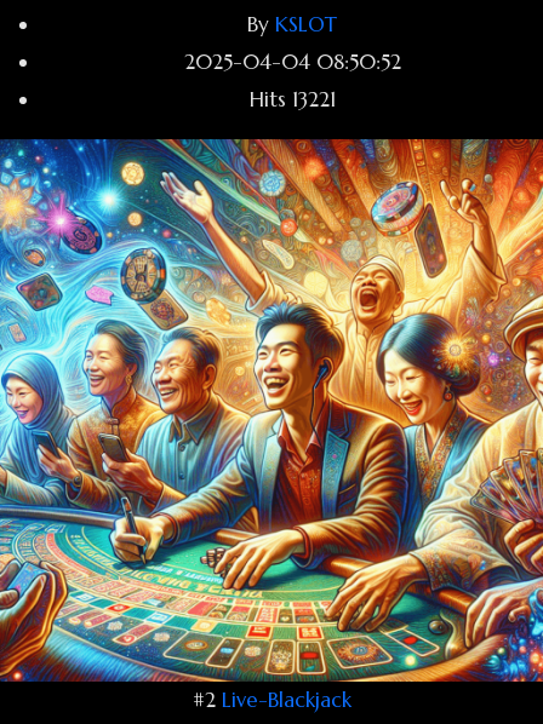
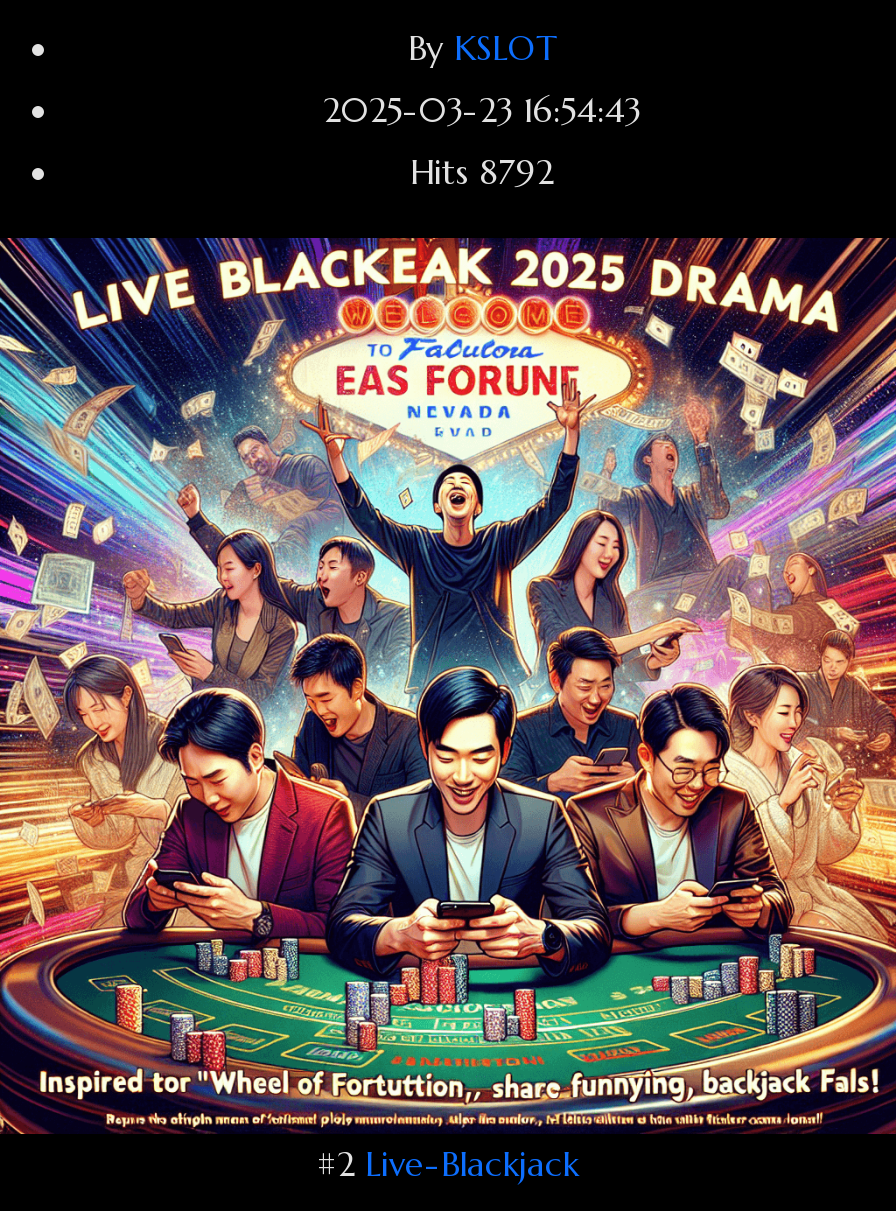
- 2025-04-04 08:50:52
+ 2025-03-23 16:54:43

- Hits 13221
+ Hits 8792

- [image]
+ [image]
